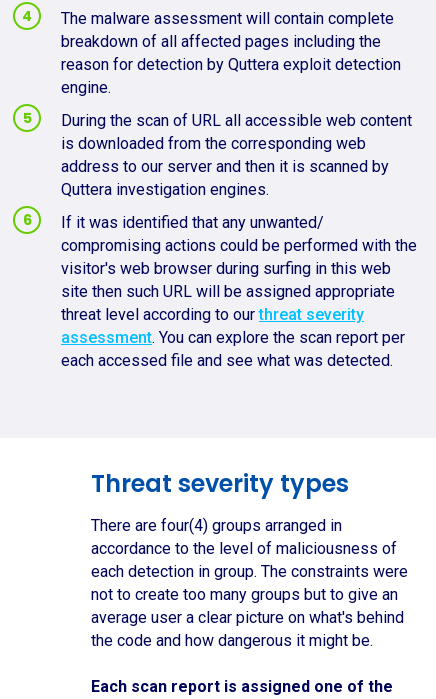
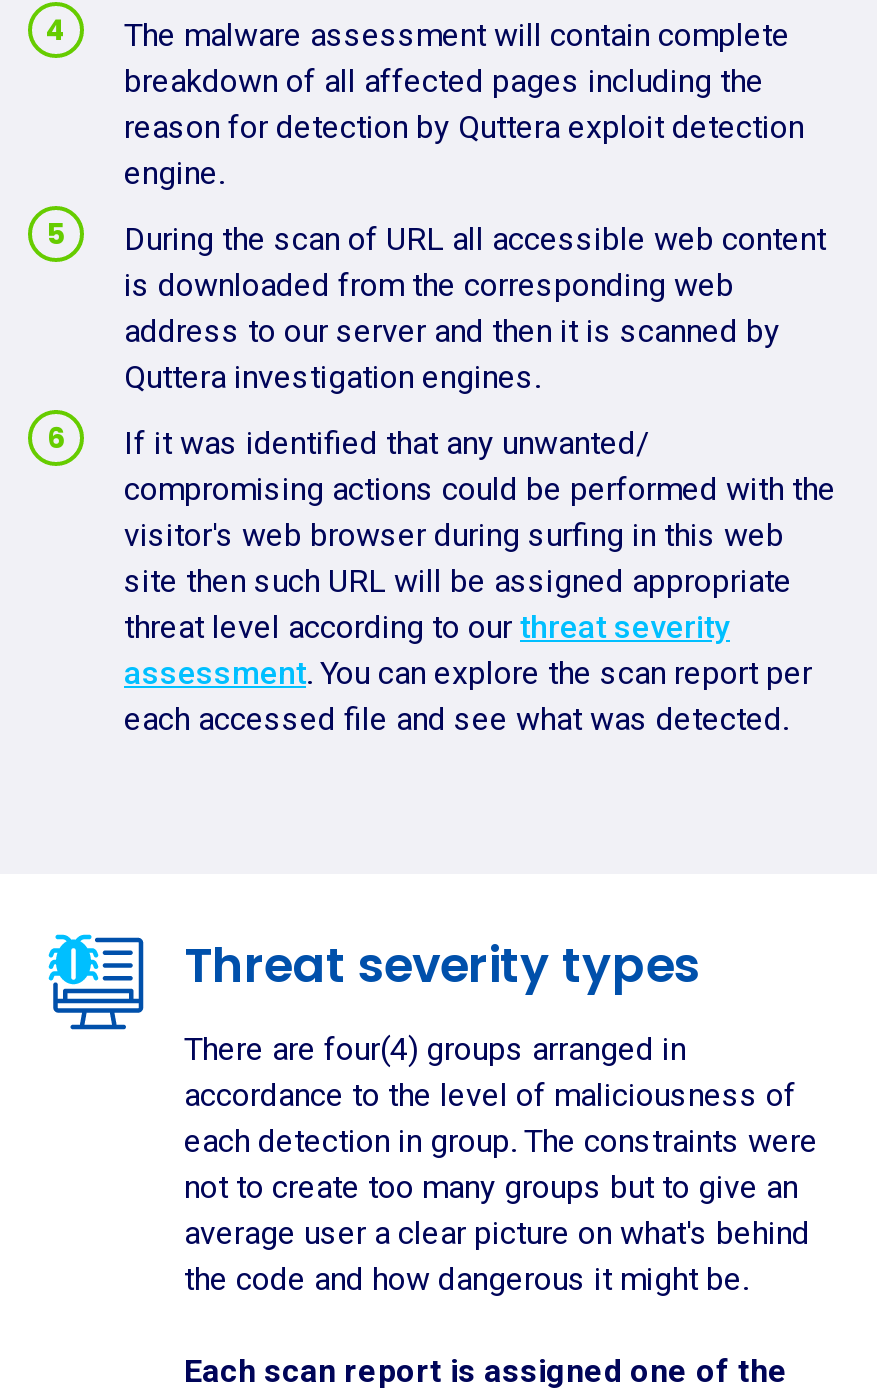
+ [image]
